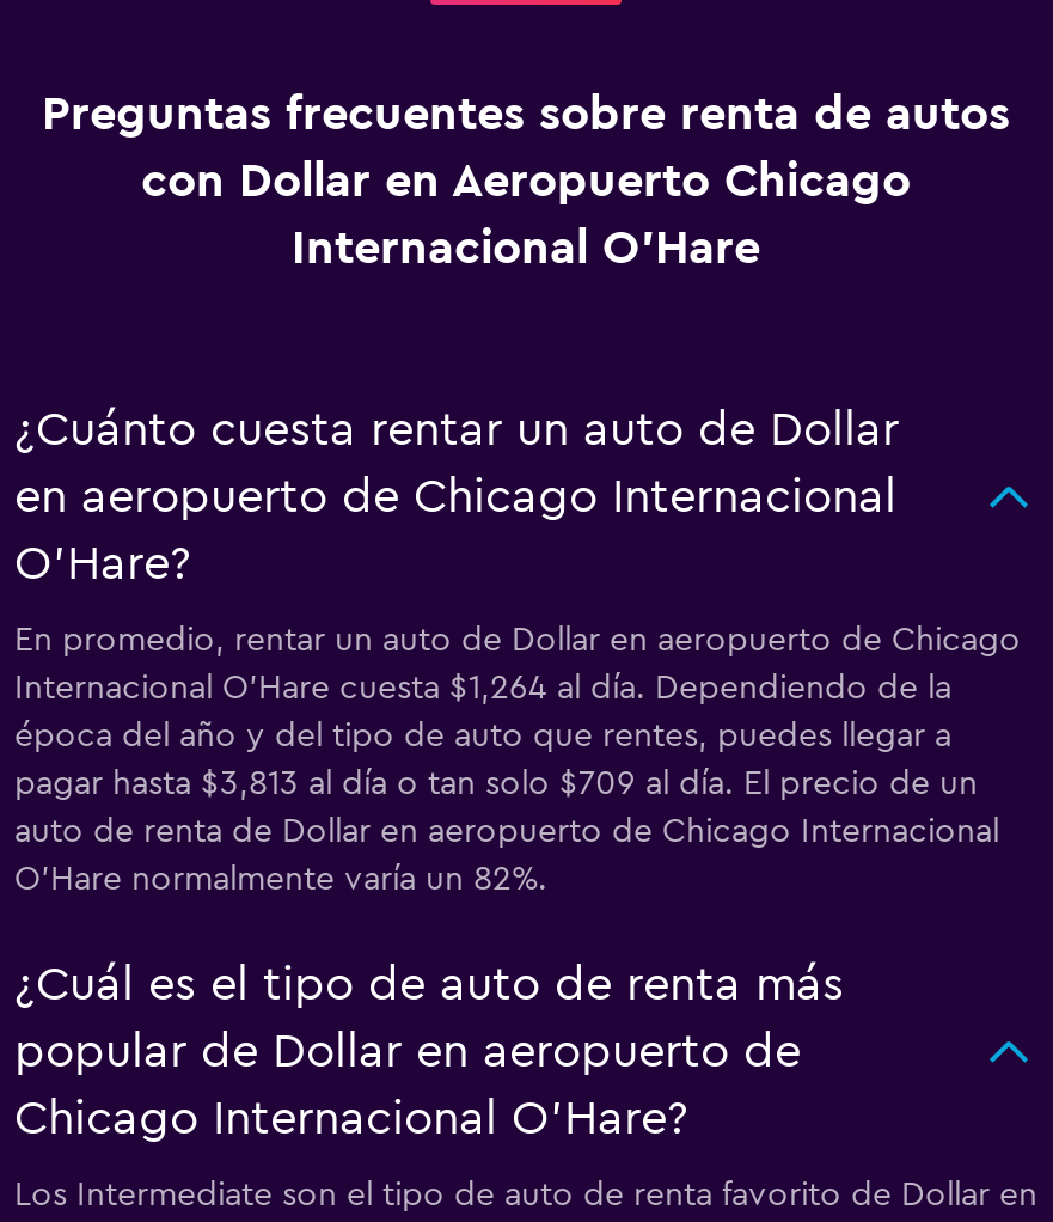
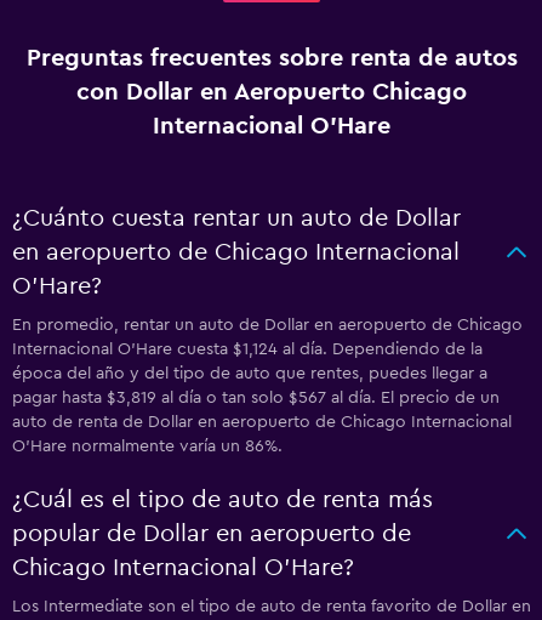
- Internacional O'Hare cuesta $1,264 al día. Dependiendo de la
+ Internacional O'Hare cuesta $1,124 al día. Dependiendo de la

- pagar hasta $3,813 al día o tan solo $709 al día. El precio de un
+ pagar hasta $3,819 al día o tan solo $567 al día. El precio de un

- O'Hare normalmente varía un 82%.
+ O'Hare normalmente varía un 86%.
